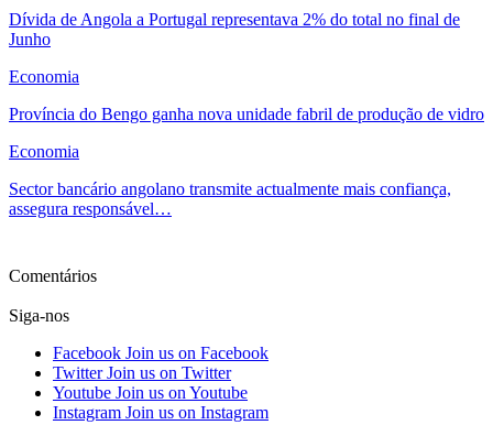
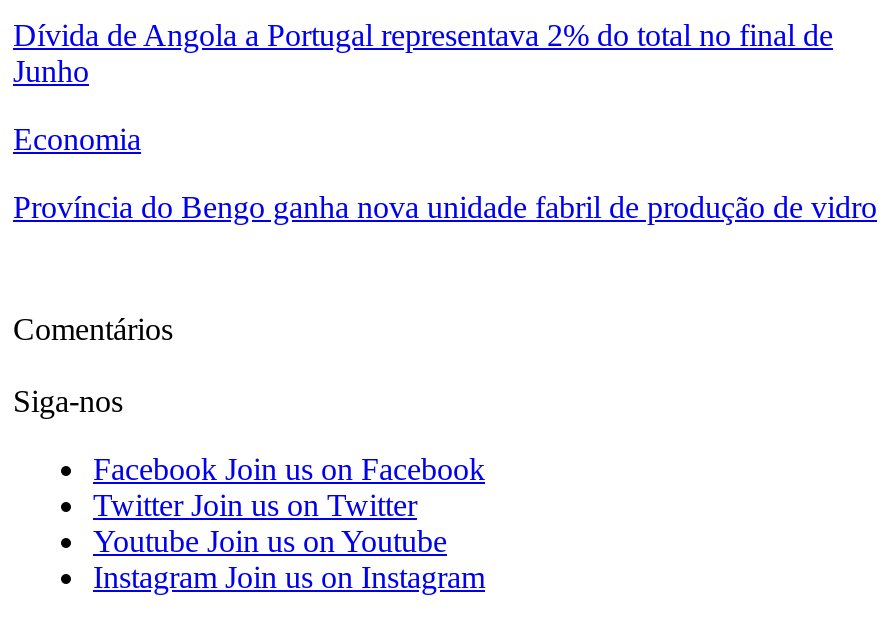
- Economia
- Sector bancário angolano transmite actualmente mais confiança,
- assegura responsável…
